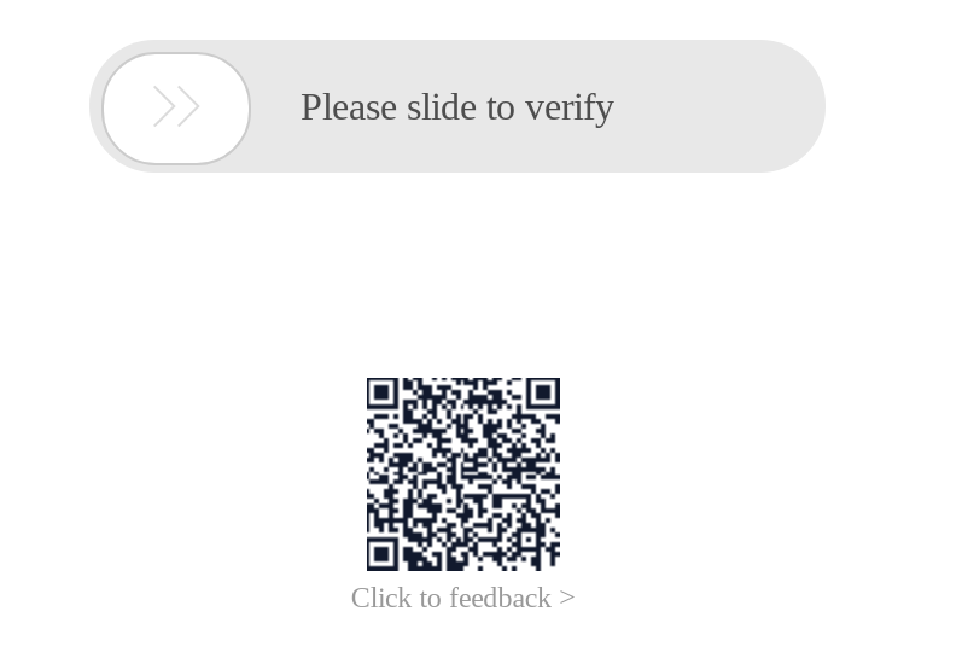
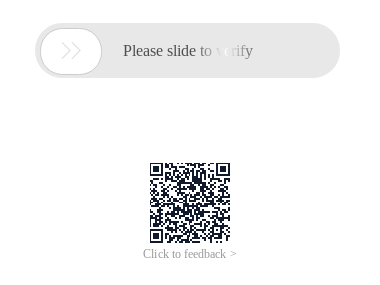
- [image]
+ [image]
